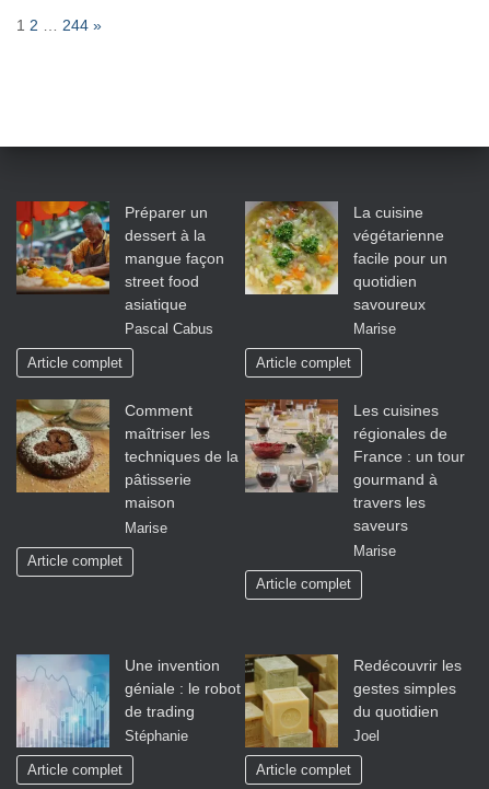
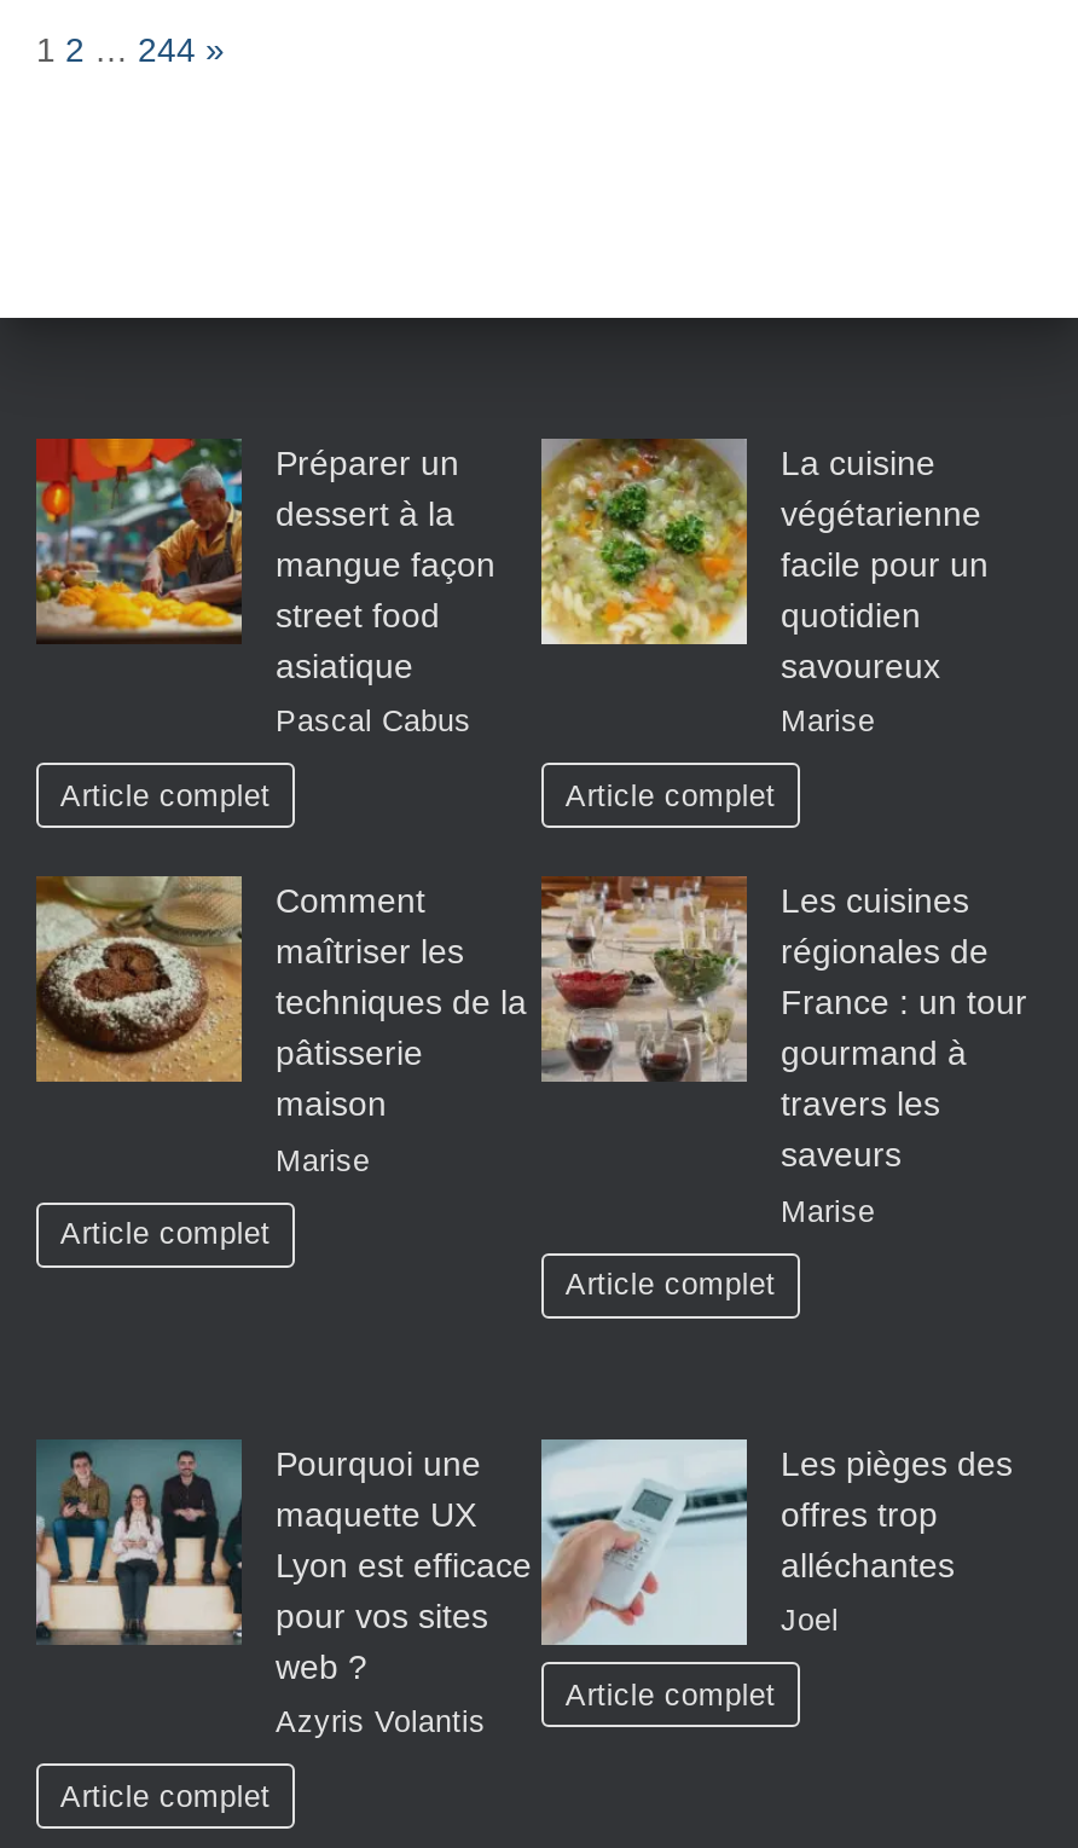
- [image]
- Une invention
- géniale : le robot
- de trading
+ [image]
+ Pourquoi une
+ maquette UX
+ Lyon est efficace
+ pour vos sites
+ web ?

- [image]
- Redécouvrir les
- gestes simples
- du quotidien
+ [image]
+ Les pièges des
+ offres trop
+ alléchantes

- Stéphanie
+ Azyris Volantis
